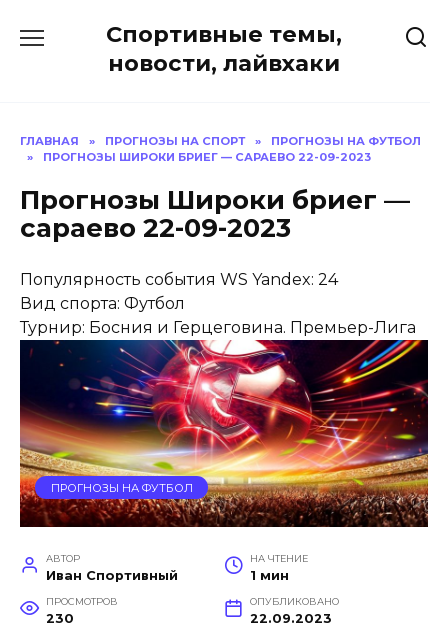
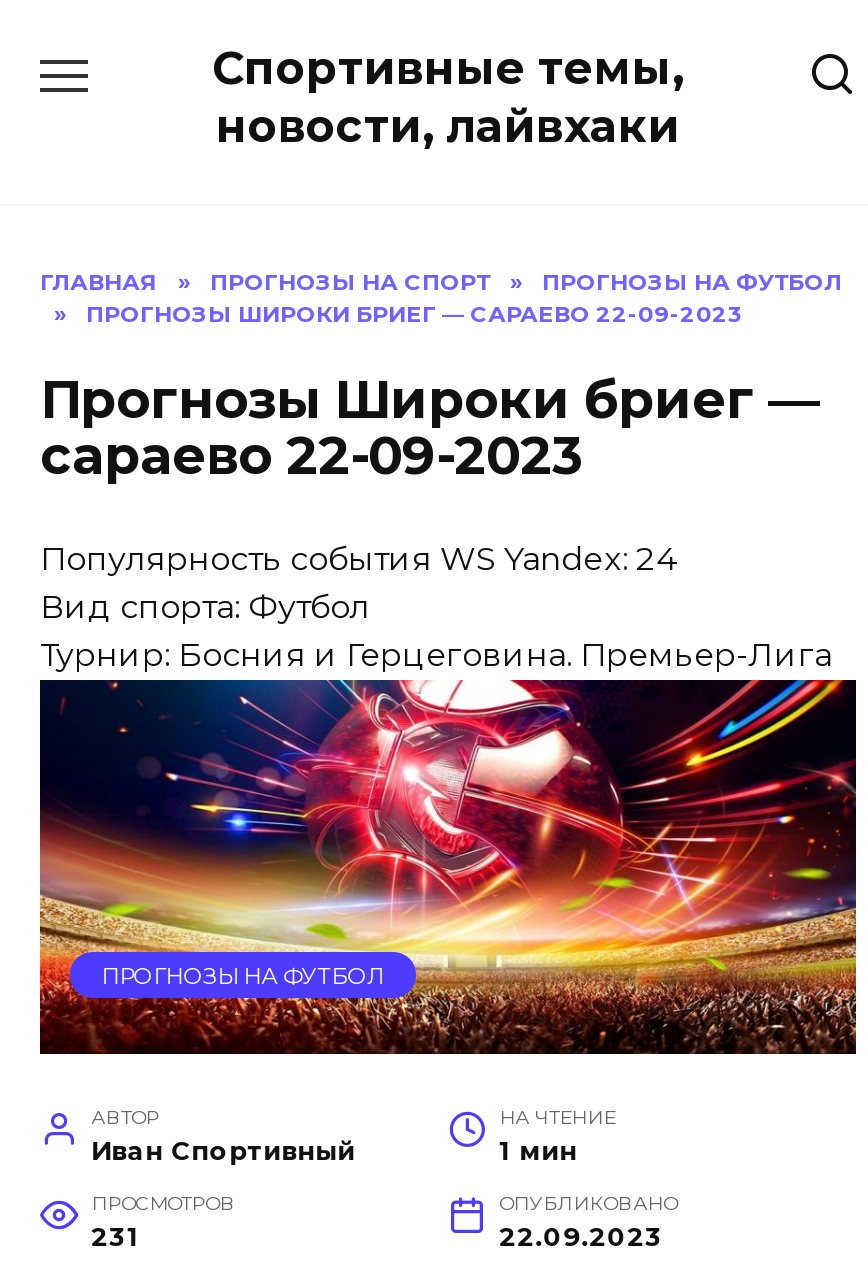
- 230
+ 231
